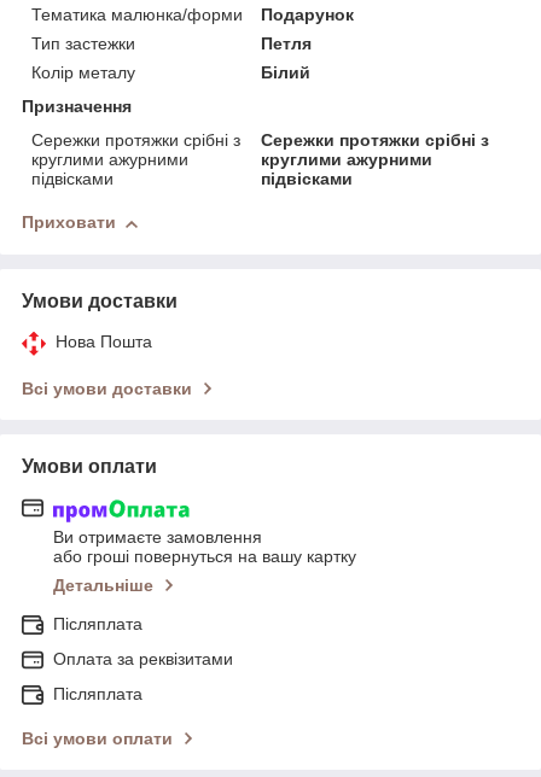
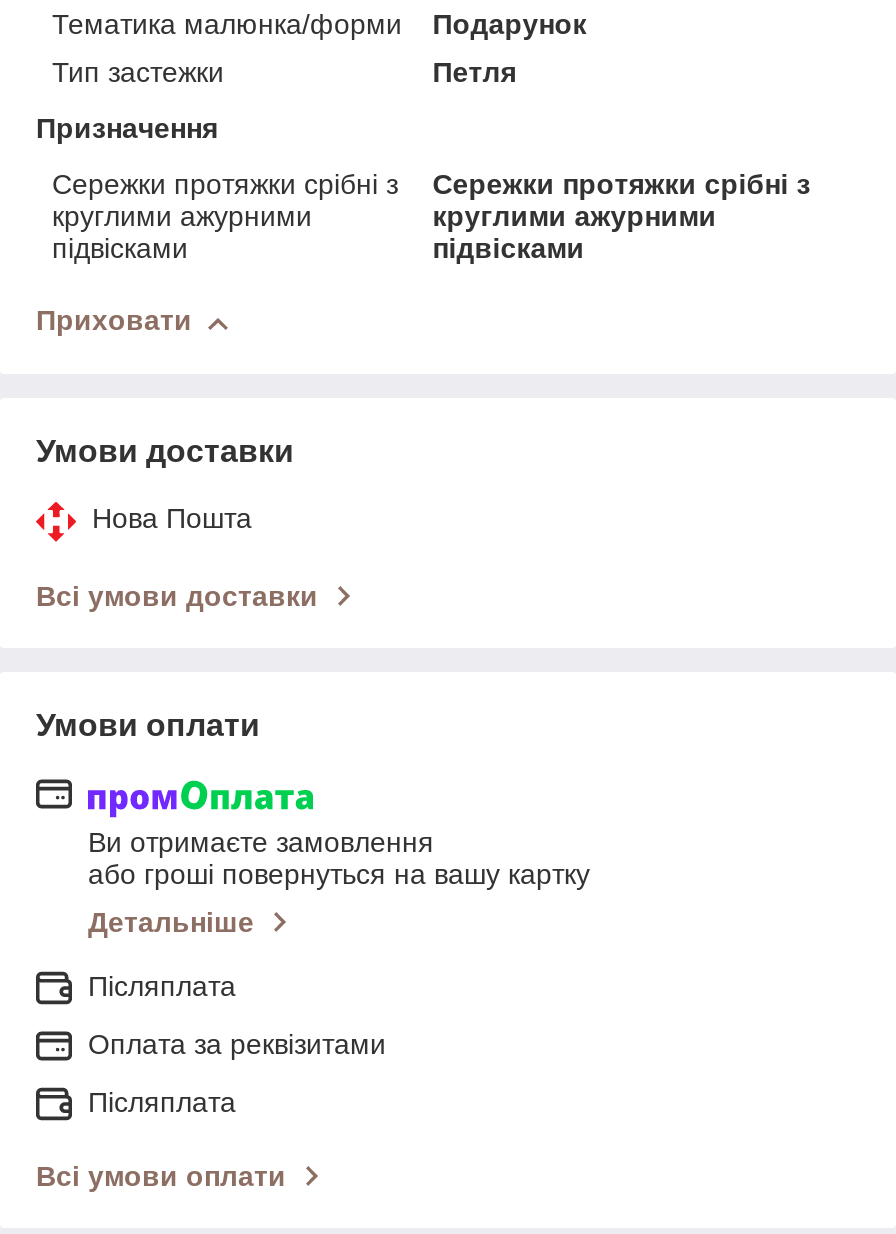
- Колір металу
- Білий
